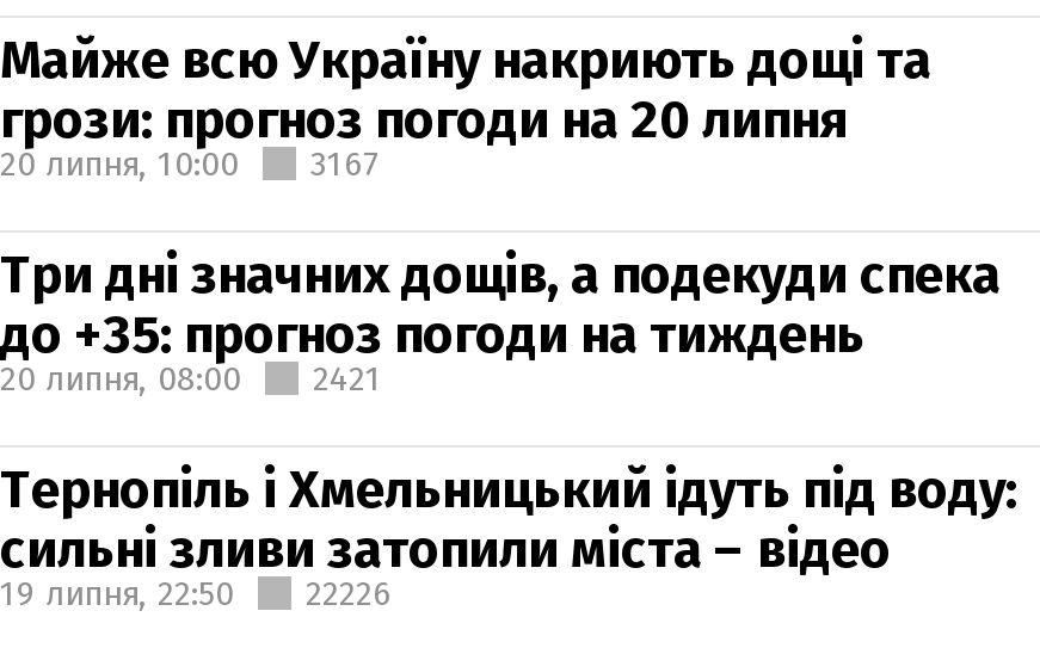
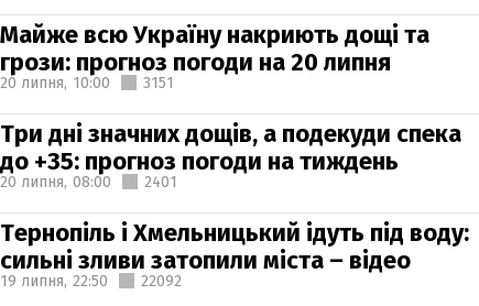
- 20 липня, 10:00 3167
+ 20 липня, 10:00 3151

- 20 липня, 08:00 2421
+ 20 липня, 08:00 2401

- 19 липня, 22:50 22226
+ 19 липня, 22:50 22092
